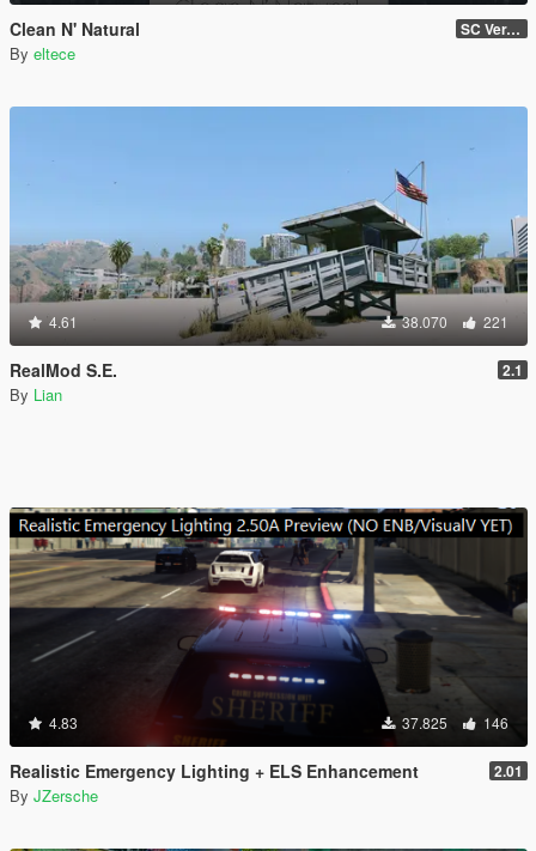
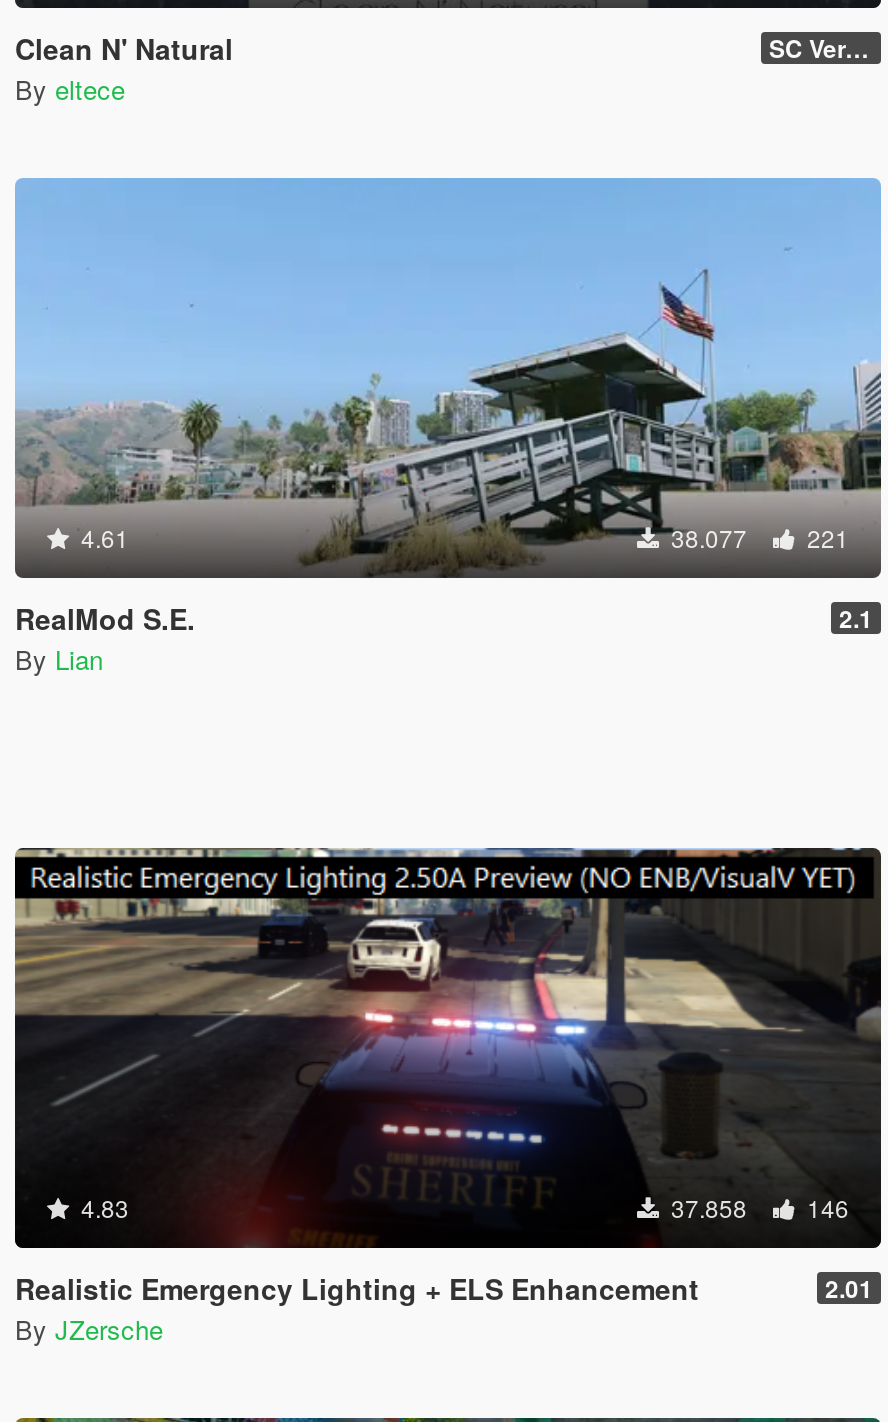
- 38.070 221
+ 38.077 221

- 37.825 146
+ 37.858 146
